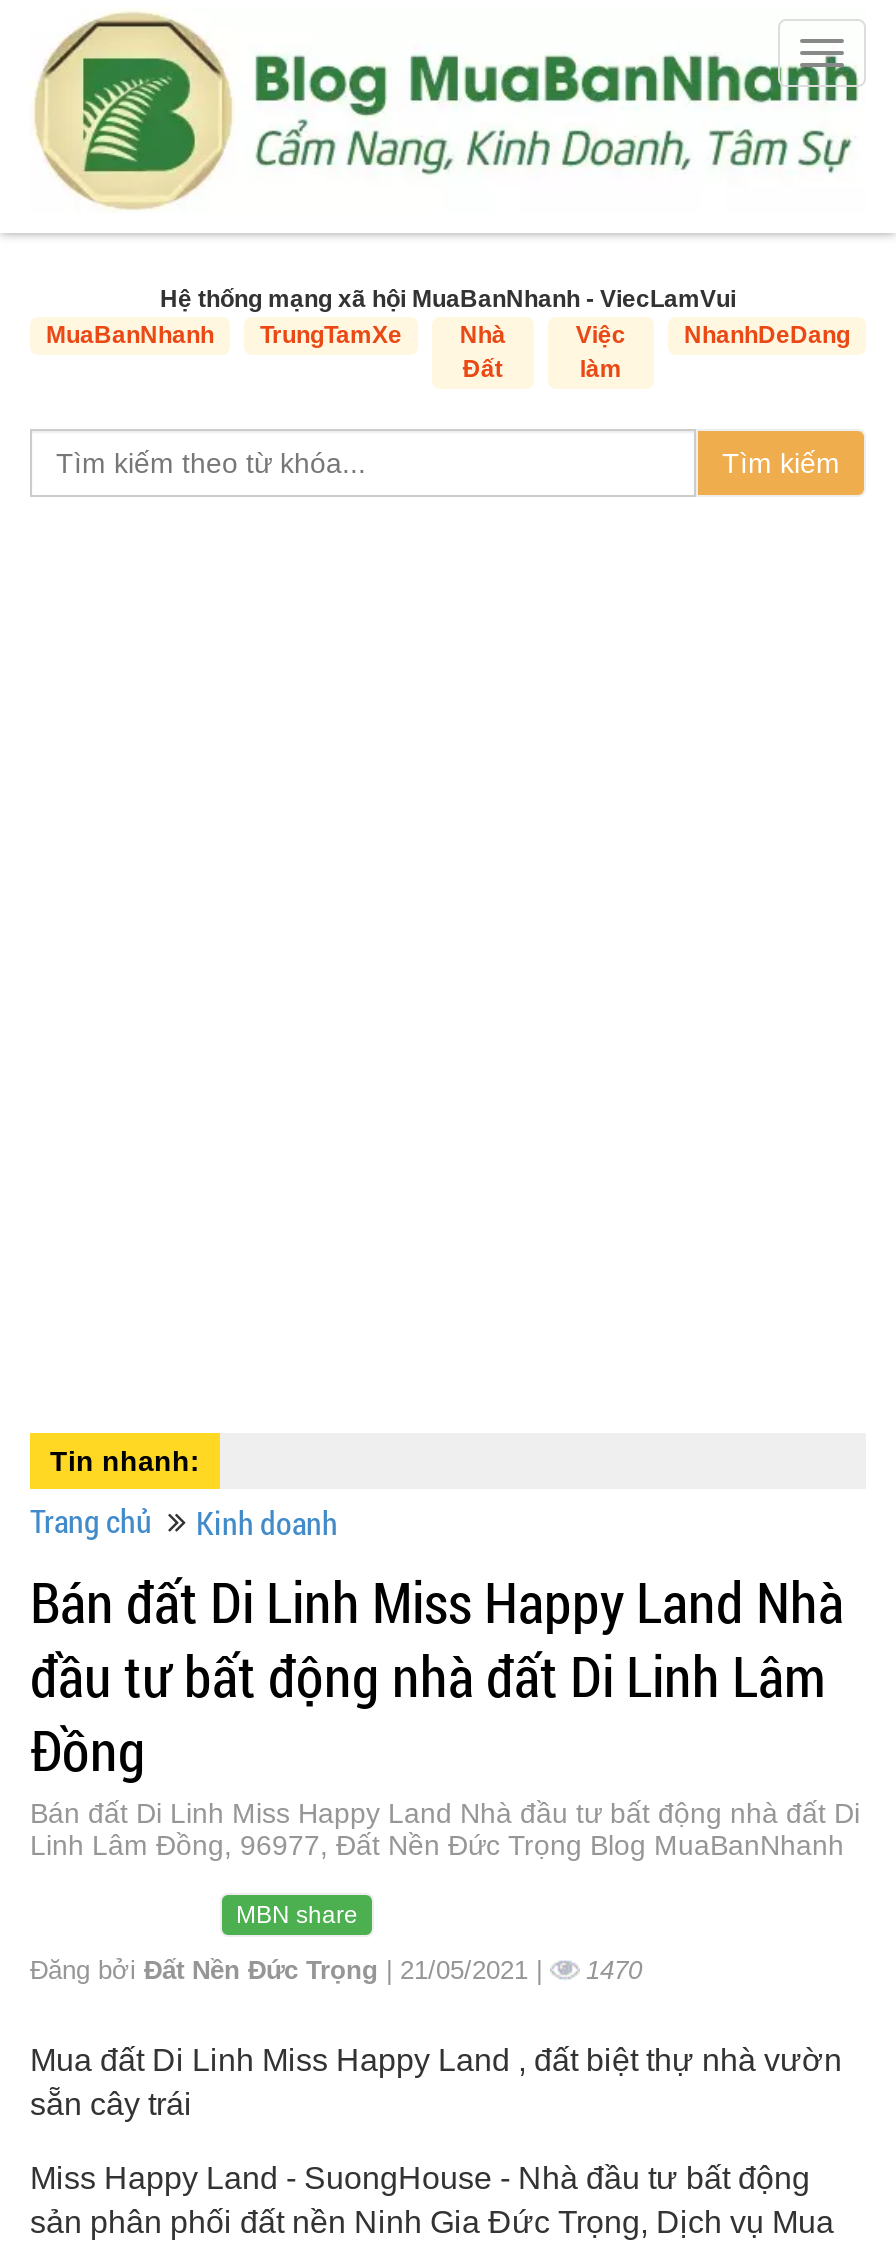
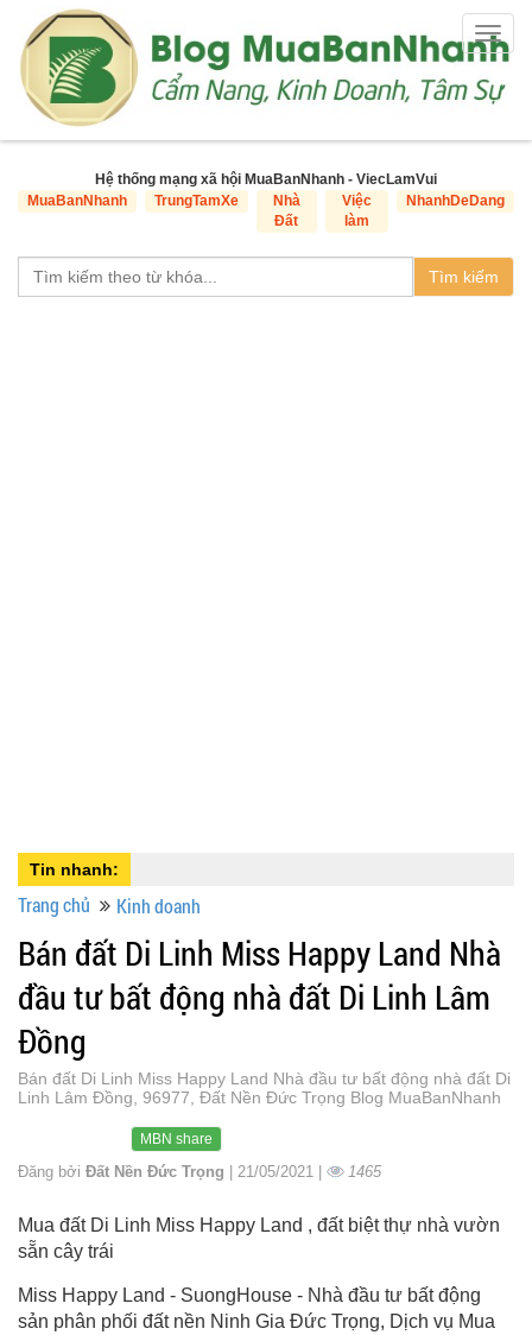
- 1470
+ 1465
